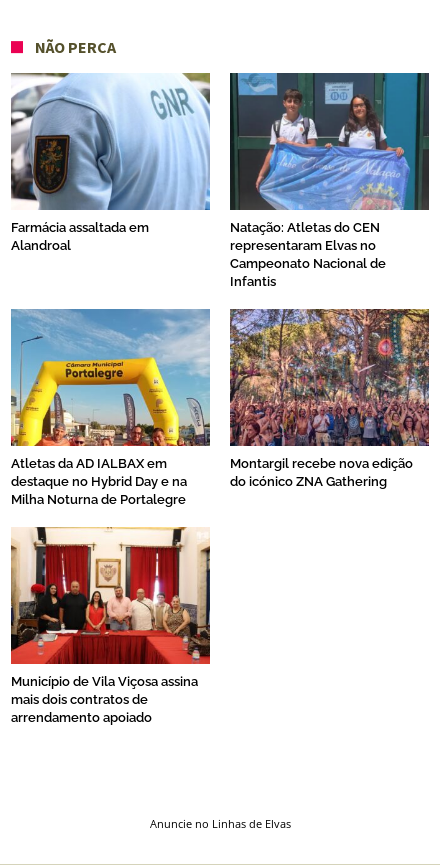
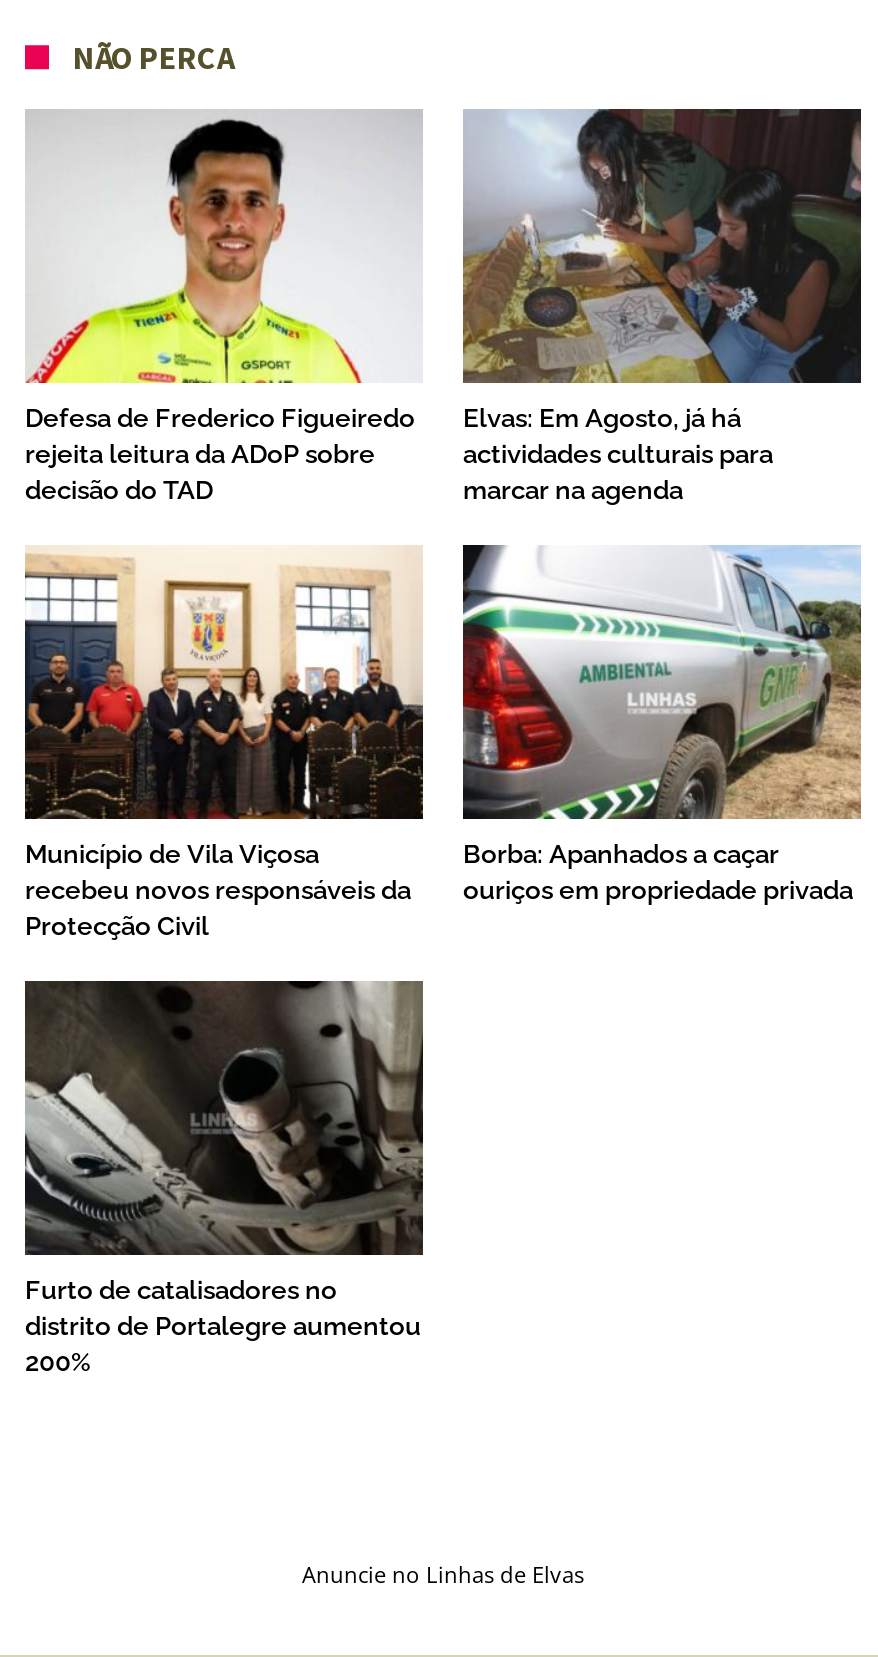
- [image]
- Farmácia assaltada em
- Alandroal
+ [image]
+ Defesa de Frederico Figueiredo
+ rejeita leitura da ADoP sobre
+ decisão do TAD

- [image]
- Natação: Atletas do CEN
- representaram Elvas no
- Campeonato Nacional de
- Infantis
+ [image]
+ Elvas: Em Agosto, já há
+ actividades culturais para
+ marcar na agenda

- [image]
- Atletas da AD IALBAX em
- destaque no Hybrid Day e na
- Milha Noturna de Portalegre
+ [image]
+ Município de Vila Viçosa
+ recebeu novos responsáveis da
+ Protecção Civil

- [image]
- Montargil recebe nova edição
- do icónico ZNA Gathering
+ [image]
+ Borba: Apanhados a caçar
+ ouriços em propriedade privada

- [image]
- Município de Vila Viçosa assina
- mais dois contratos de
- arrendamento apoiado
+ [image]
+ Furto de catalisadores no
+ distrito de Portalegre aumentou
+ 200%
